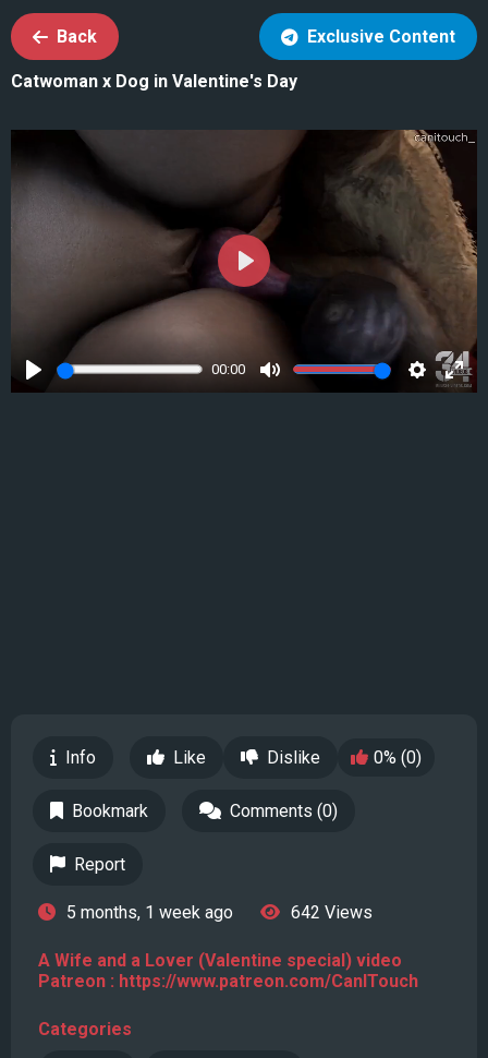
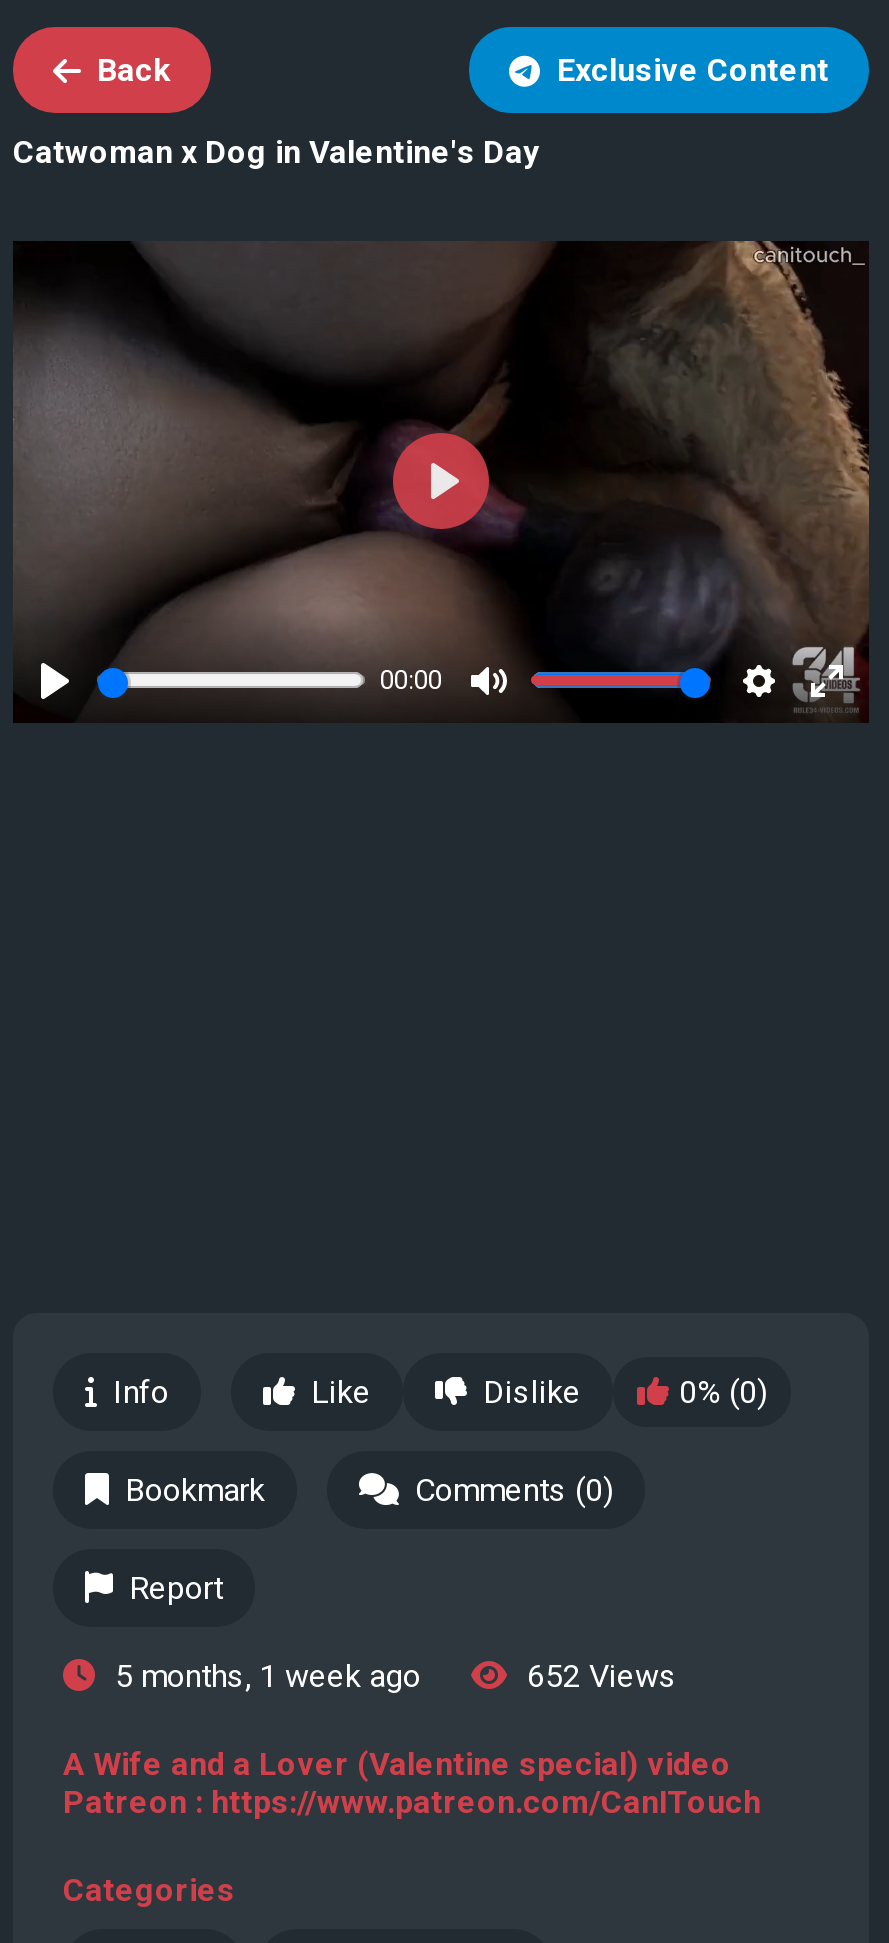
- 642 Views
+ 652 Views
